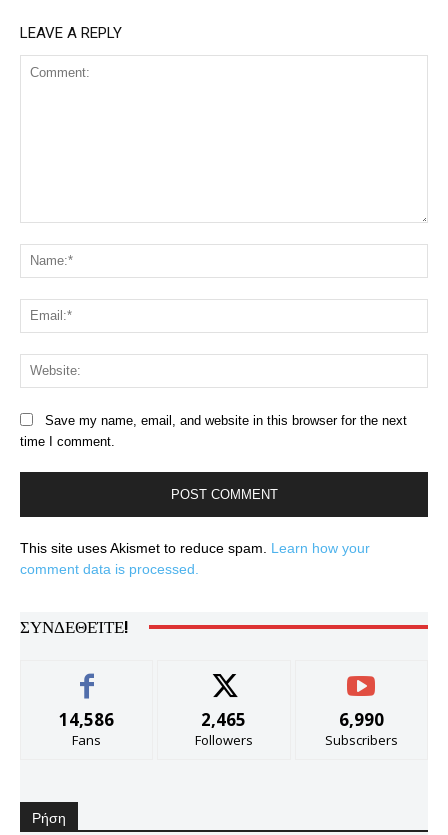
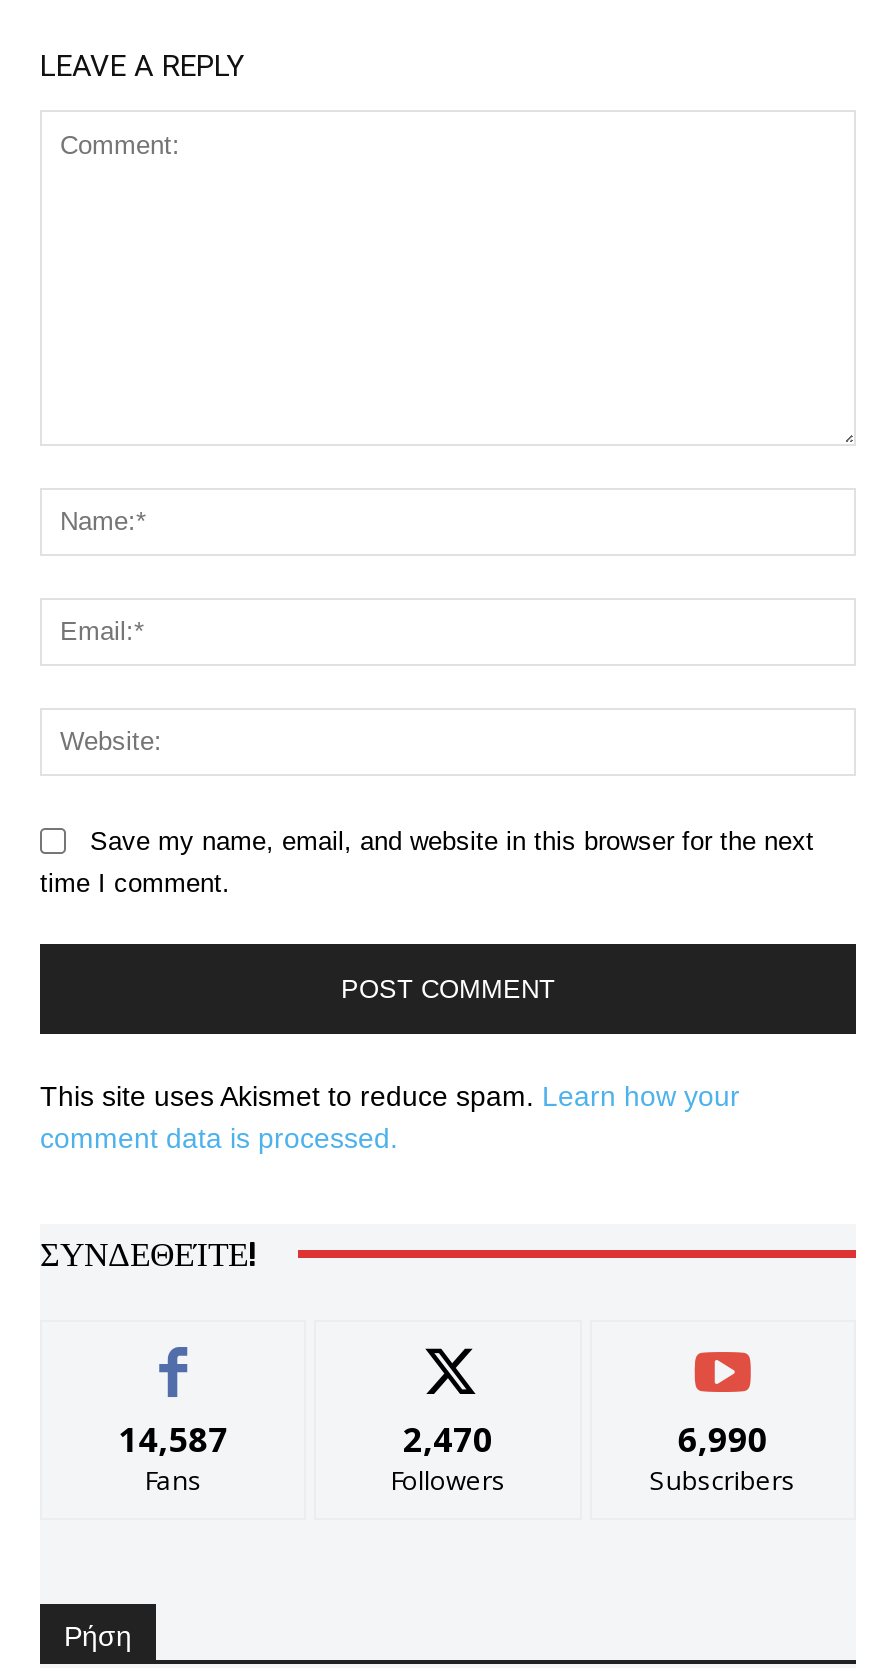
- 14,586
+ 14,587

- 2,465
+ 2,470
